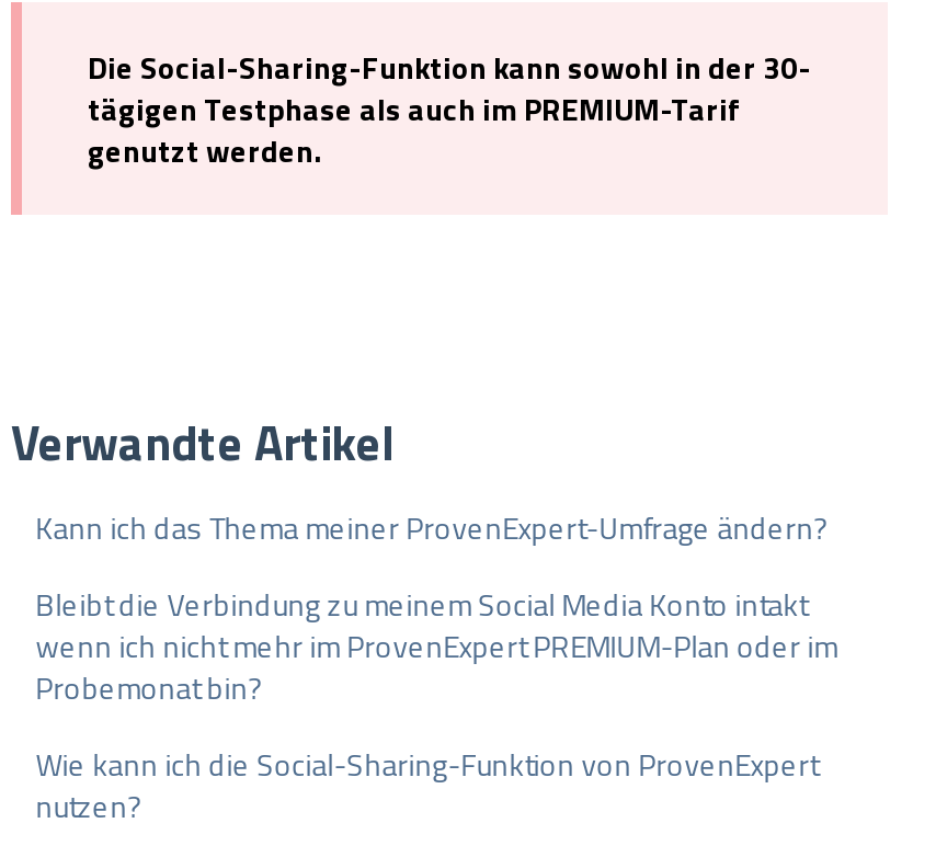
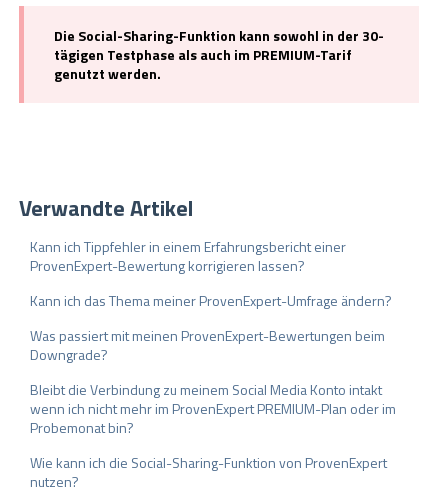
+ Kann ich Tippfehler in einem Erfahrungsbericht einer
+ ProvenExpert-Bewertung korrigieren lassen?

+ Was passiert mit meinen ProvenExpert-Bewertungen beim
+ Downgrade?
